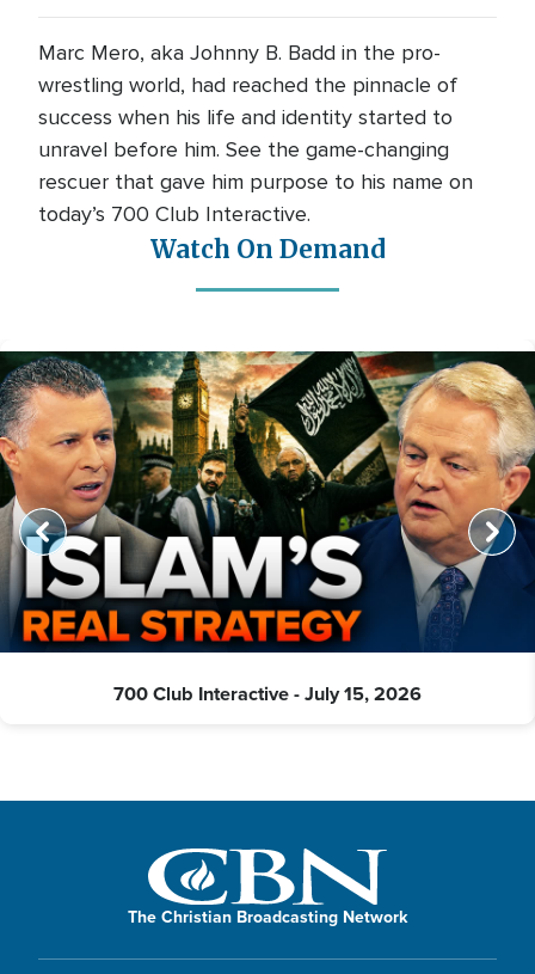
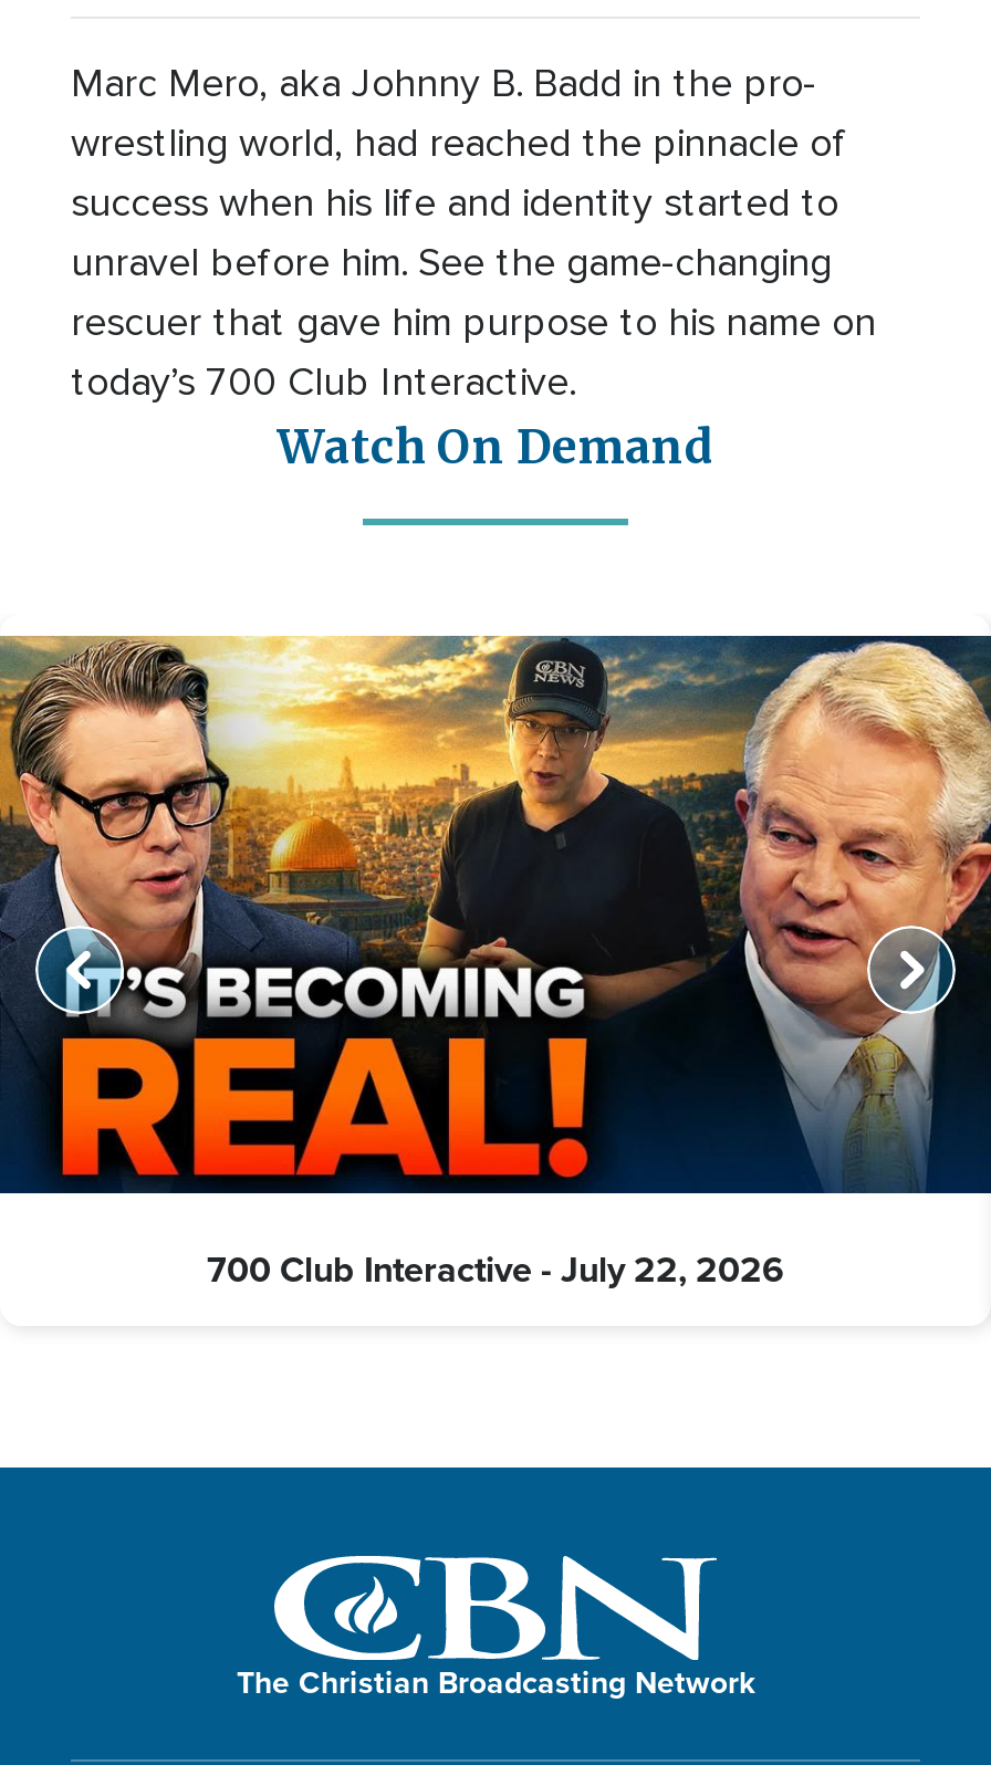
- [image]
- 700 Club Interactive - July 15, 2026
+ [image]
+ 700 Club Interactive - July 22, 2026
